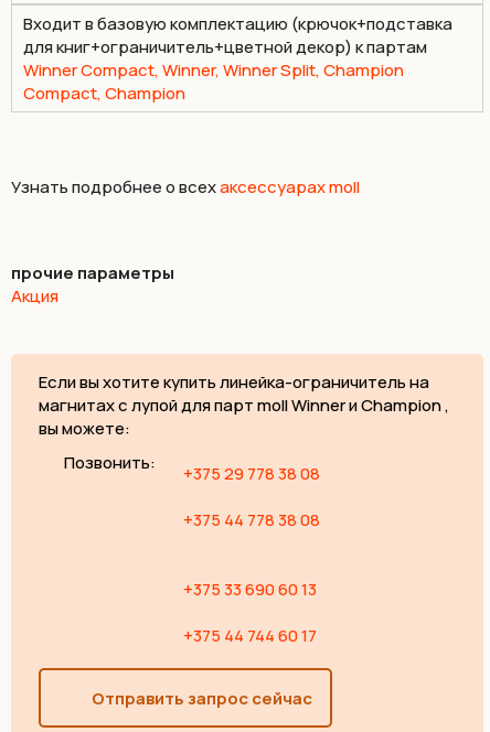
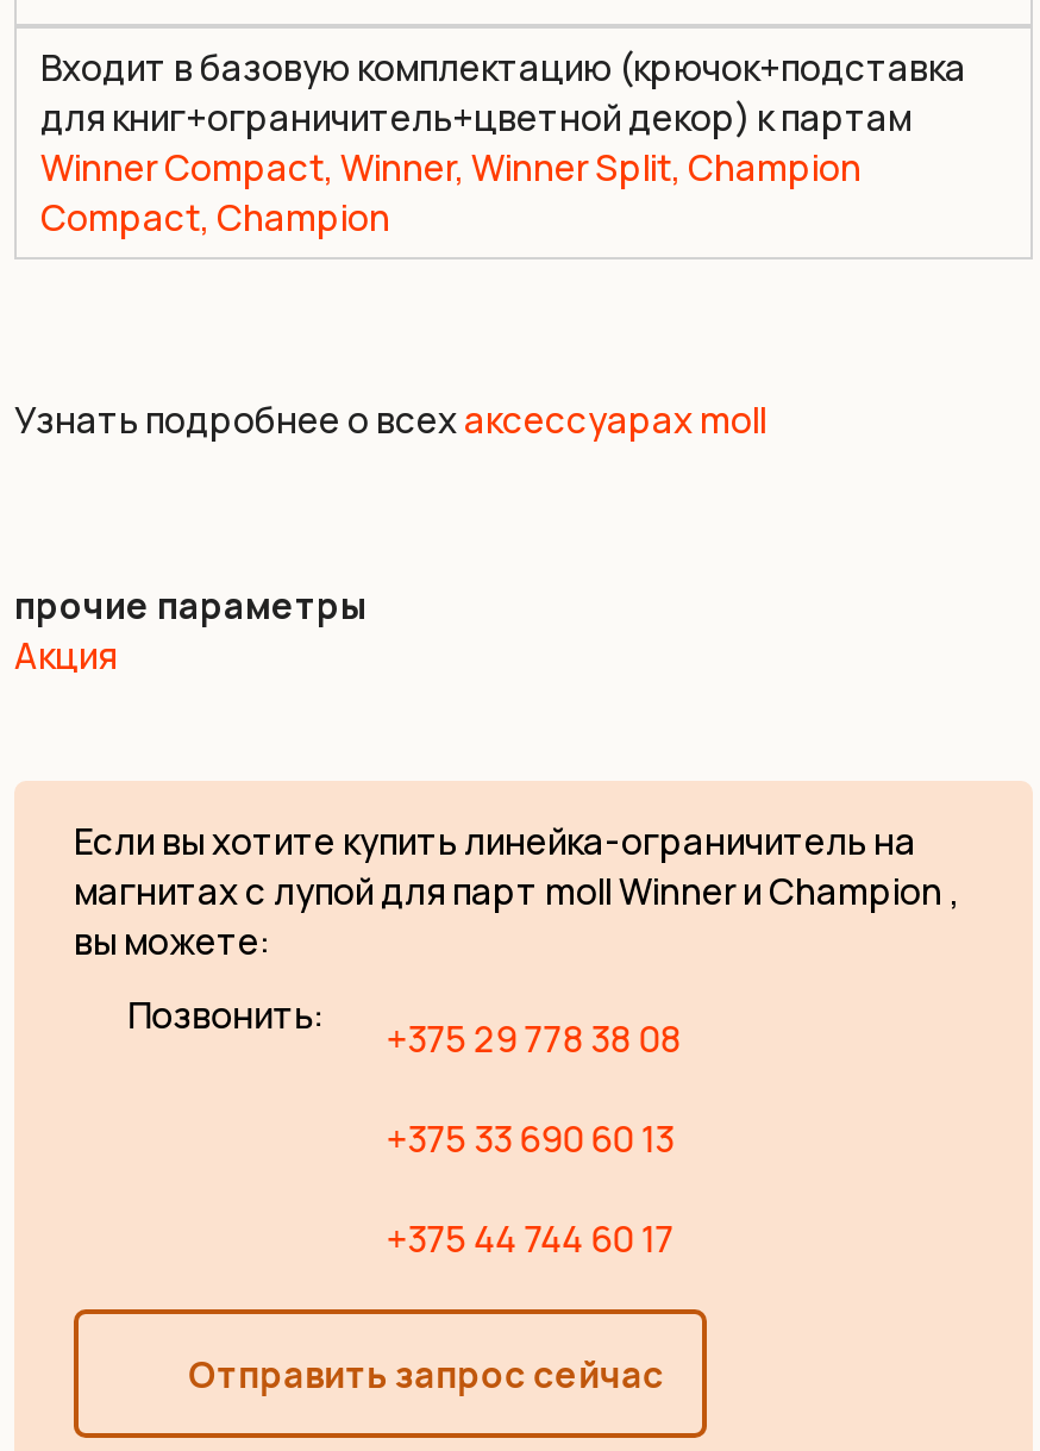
- +375 44 778 38 08
